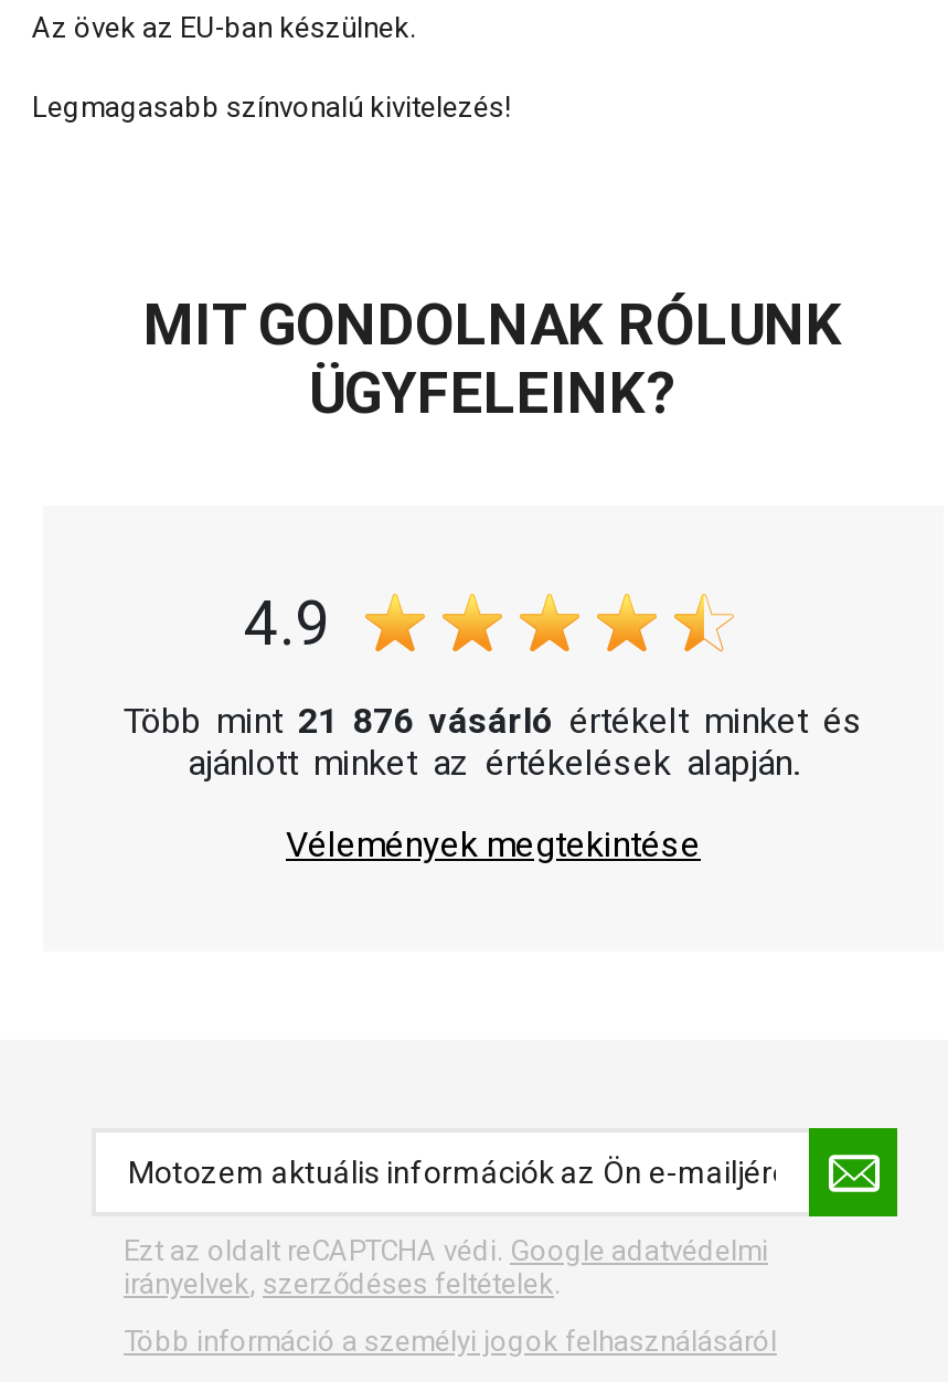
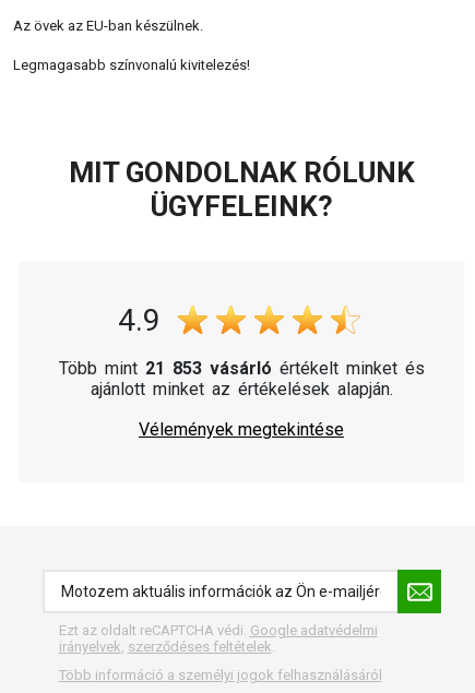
- Több mint 21 876 vásárló értékelt minket és
+ Több mint 21 853 vásárló értékelt minket és
